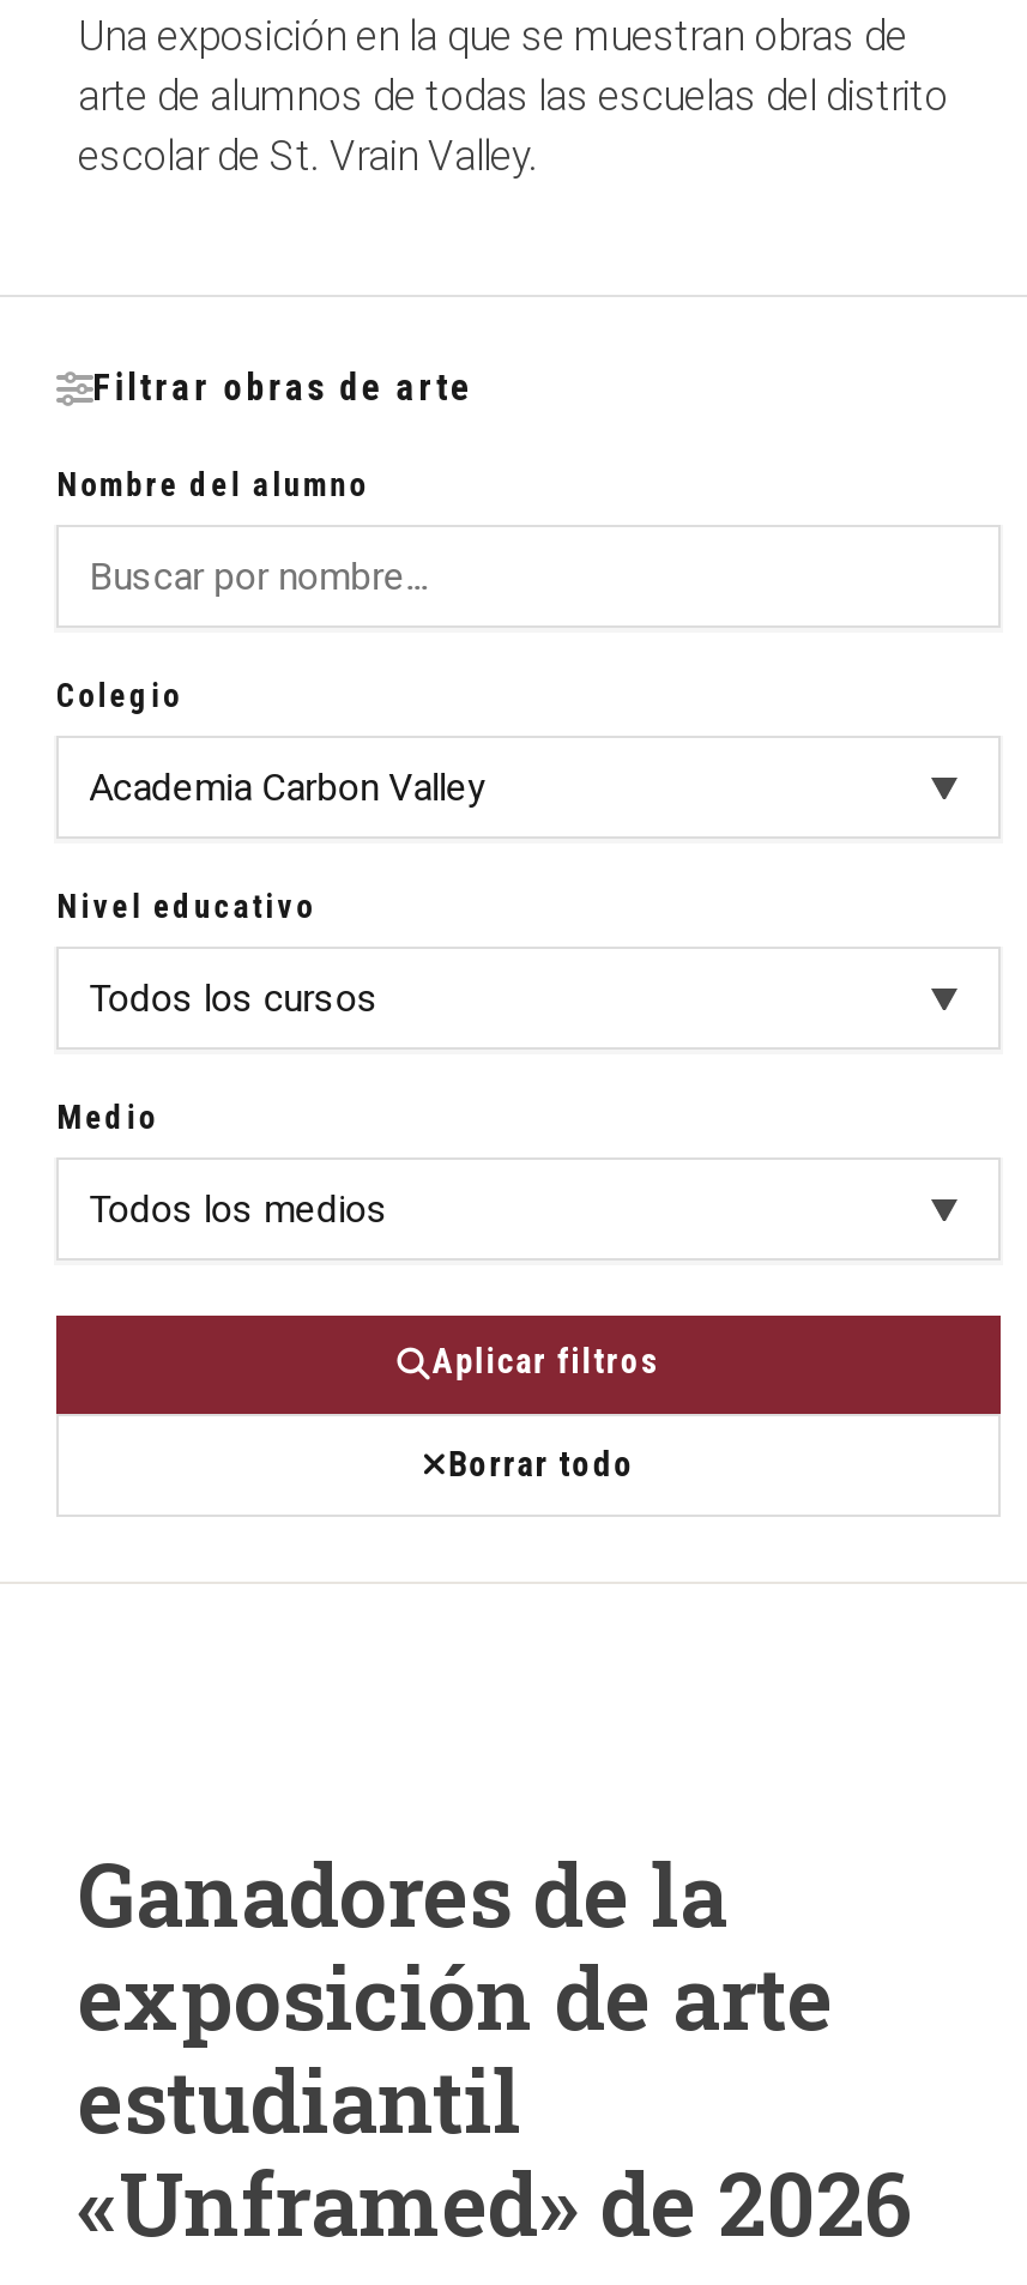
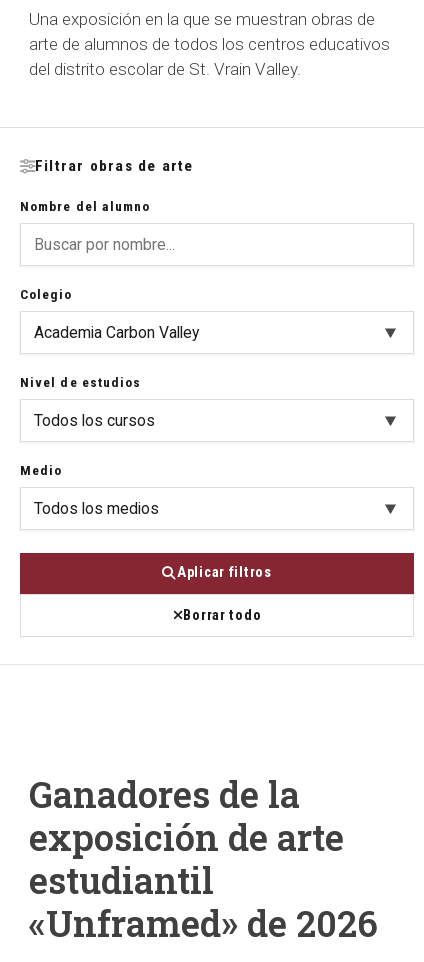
- arte de alumnos de todas las escuelas del distrito
- escolar de St. Vrain Valley.
+ arte de alumnos de todos los centros educativos
+ del distrito escolar de St. Vrain Valley.

- Nivel educativo
+ Nivel de estudios
